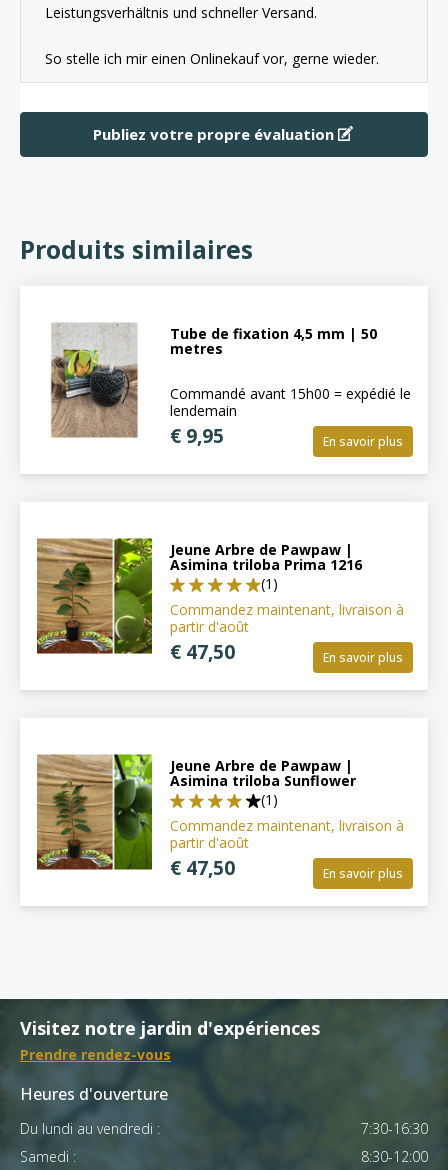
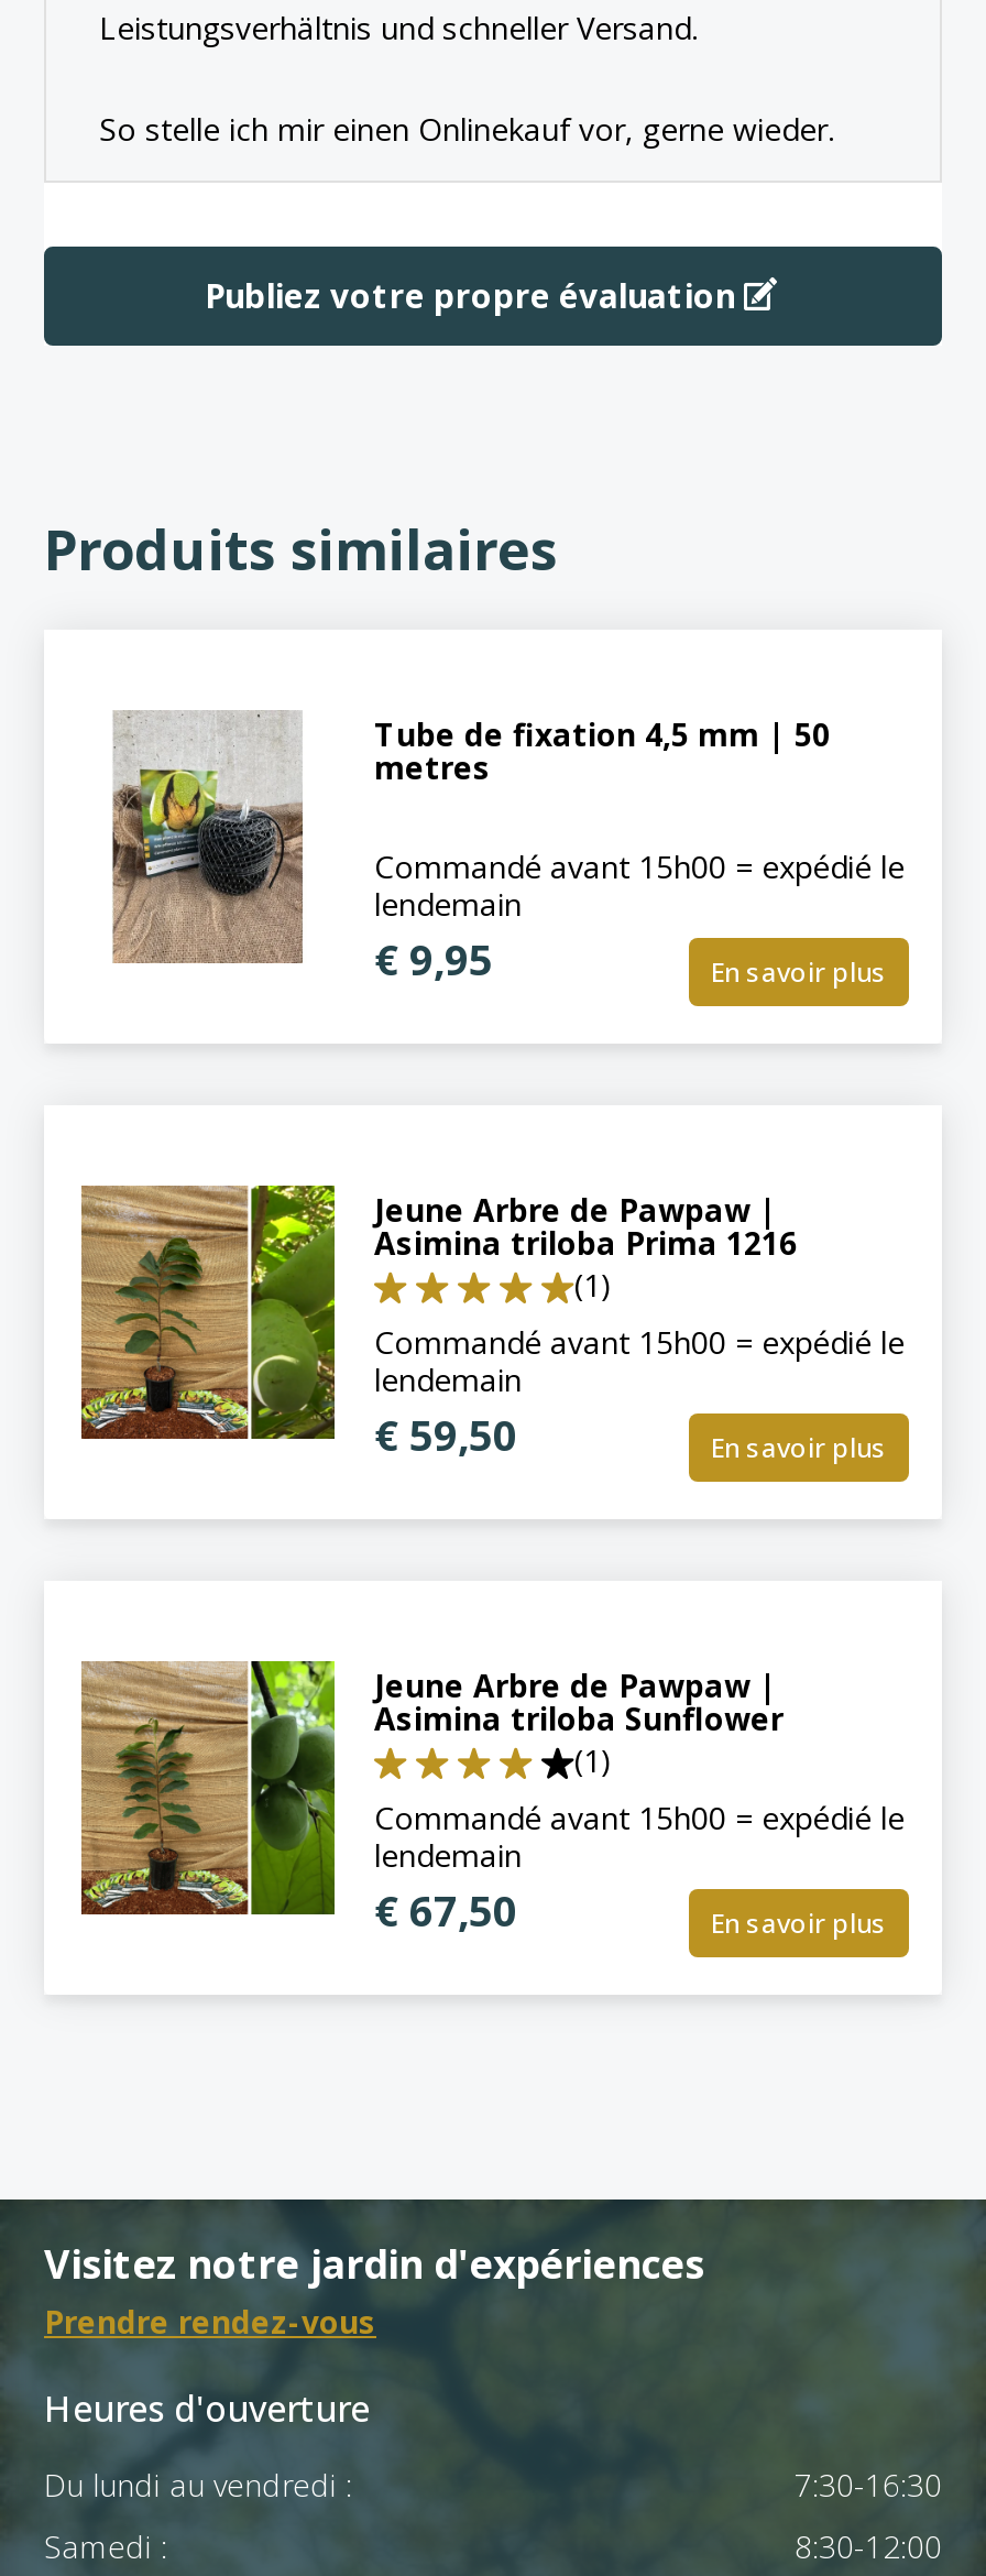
- Commandez maintenant, livraison à
- partir d'août
- € 47,50
+ Commandé avant 15h00 = expédié le
+ lendemain
+ € 59,50

- Commandez maintenant, livraison à
- partir d'août
- € 47,50
+ Commandé avant 15h00 = expédié le
+ lendemain
+ € 67,50
